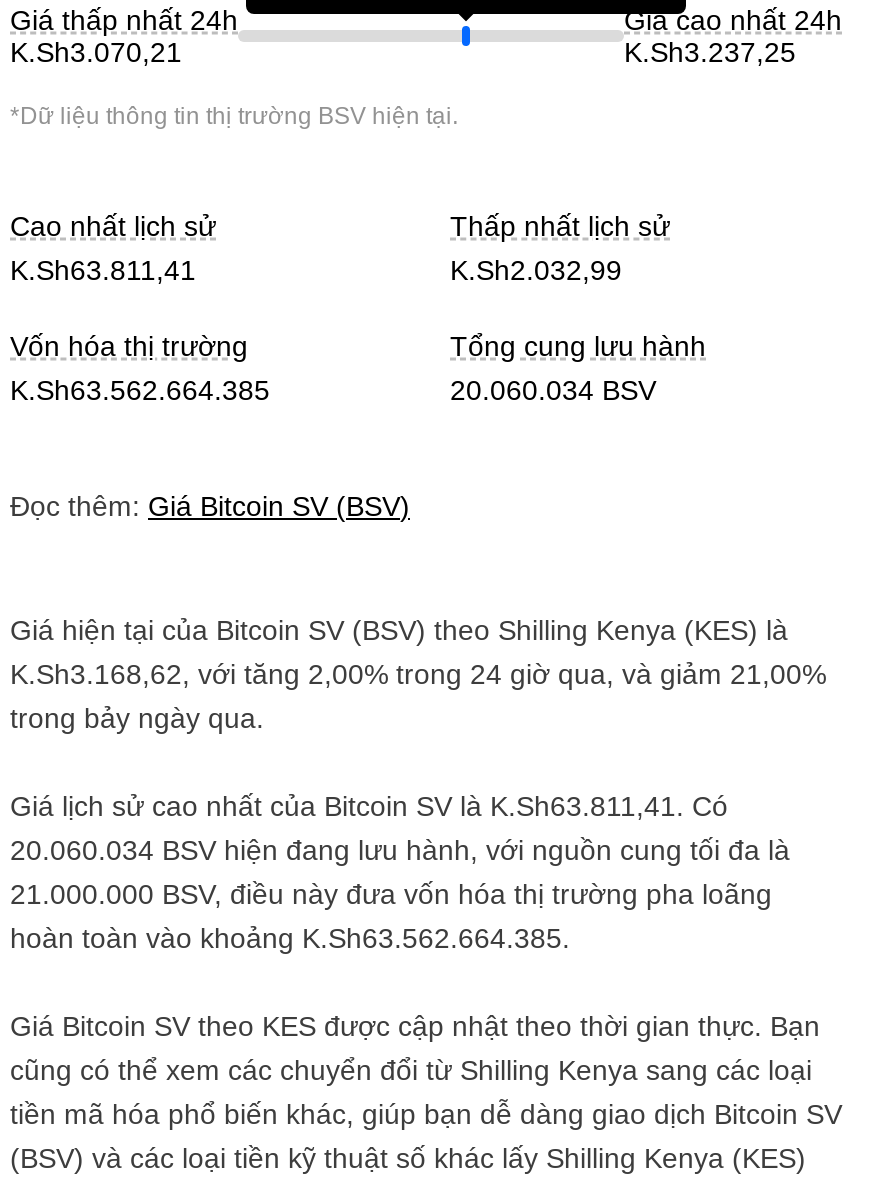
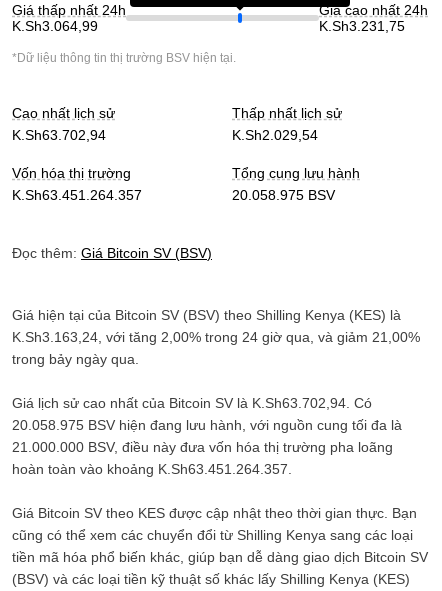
- K.Sh3.070,21
+ K.Sh3.064,99

- K.Sh3.237,25
+ K.Sh3.231,75

- K.Sh63.811,41
+ K.Sh63.702,94

- K.Sh2.032,99
+ K.Sh2.029,54

- K.Sh63.562.664.385
+ K.Sh63.451.264.357

- 20.060.034 BSV
+ 20.058.975 BSV

- K.Sh3.168,62, với tăng 2,00% trong 24 giờ qua, và giảm 21,00%
+ K.Sh3.163,24, với tăng 2,00% trong 24 giờ qua, và giảm 21,00%

- Giá lịch sử cao nhất của Bitcoin SV là K.Sh63.811,41. Có
+ Giá lịch sử cao nhất của Bitcoin SV là K.Sh63.702,94. Có

- 20.060.034 BSV hiện đang lưu hành, với nguồn cung tối đa là
+ 20.058.975 BSV hiện đang lưu hành, với nguồn cung tối đa là

- hoàn toàn vào khoảng K.Sh63.562.664.385.
+ hoàn toàn vào khoảng K.Sh63.451.264.357.
